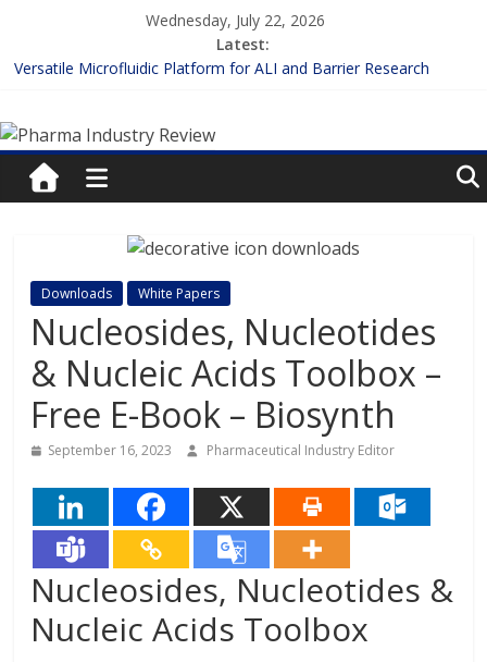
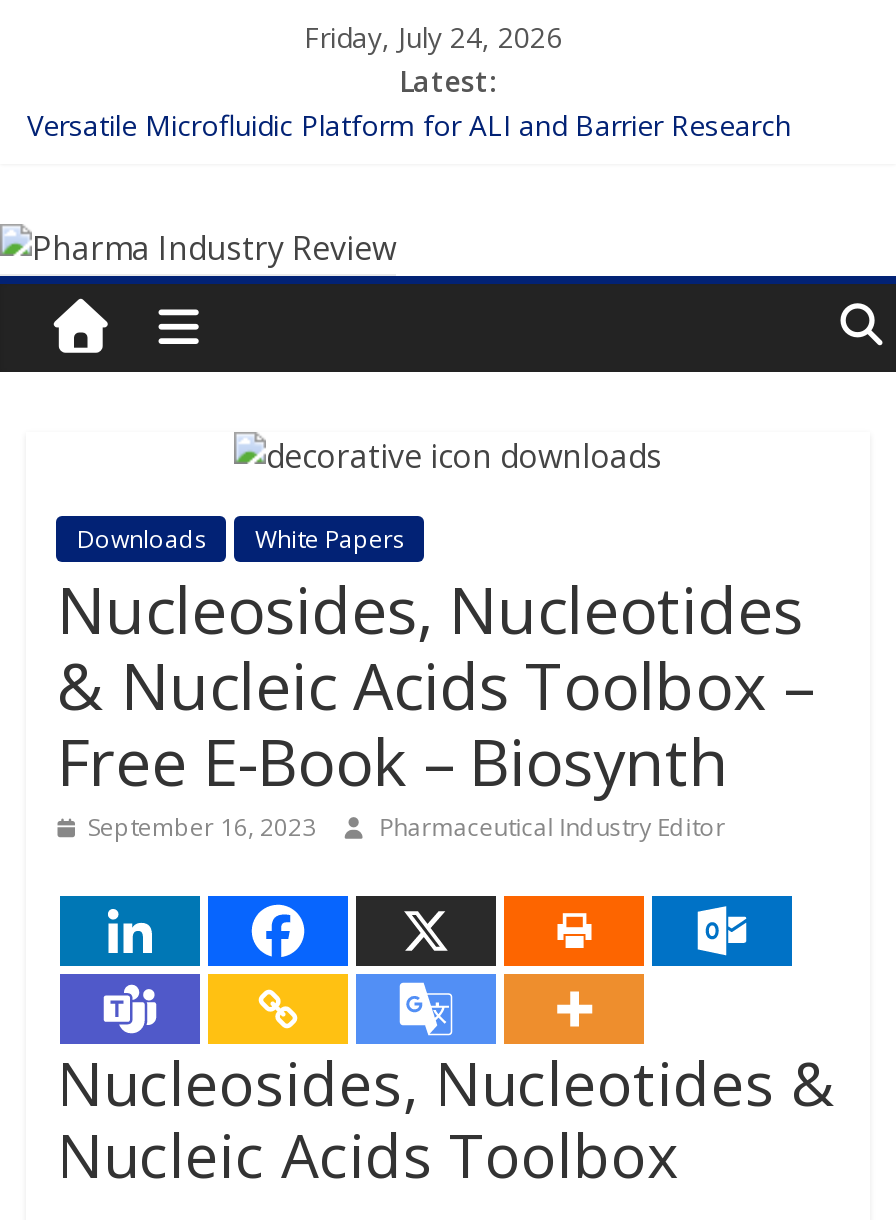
- Wednesday, July 22, 2026
+ Friday, July 24, 2026
